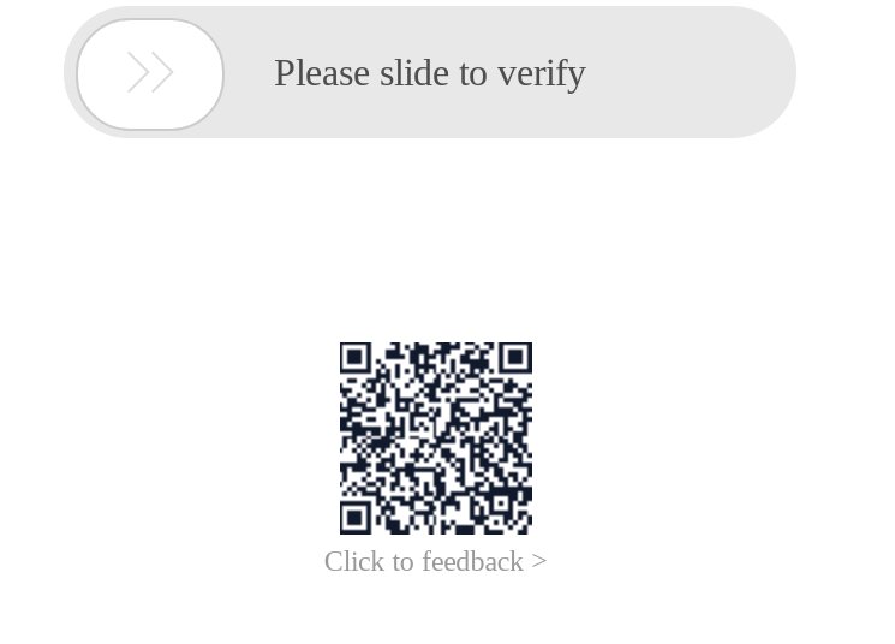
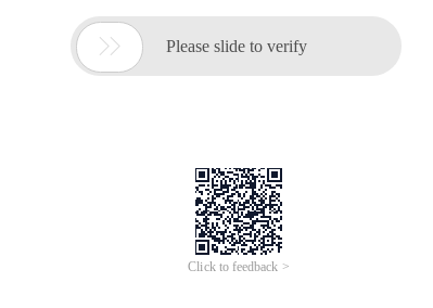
- [image]
+ [image]
